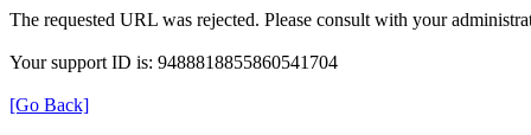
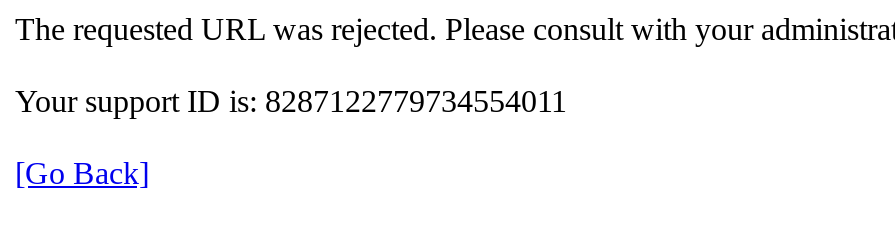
- Your support ID is: 9488818855860541704
+ Your support ID is: 8287122779734554011
